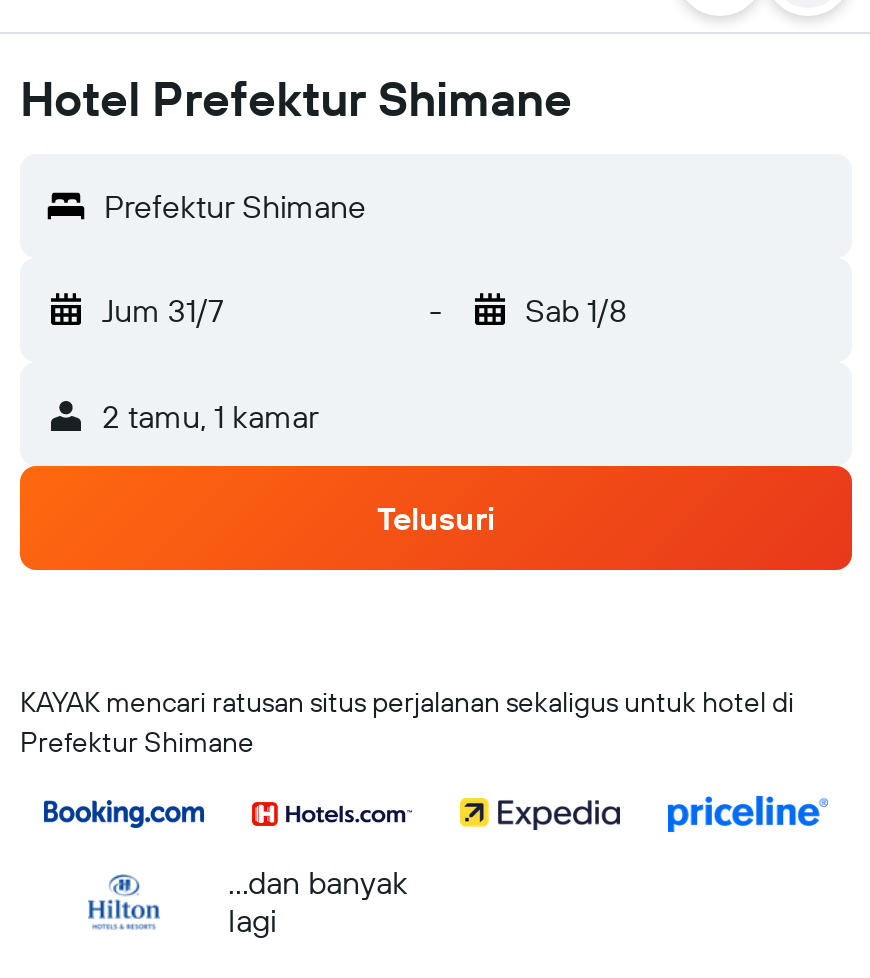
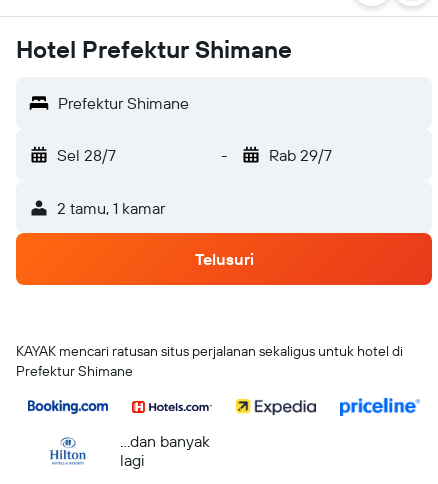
- Jum 31/7
+ Sel 28/7

- Sab 1/8
+ Rab 29/7
